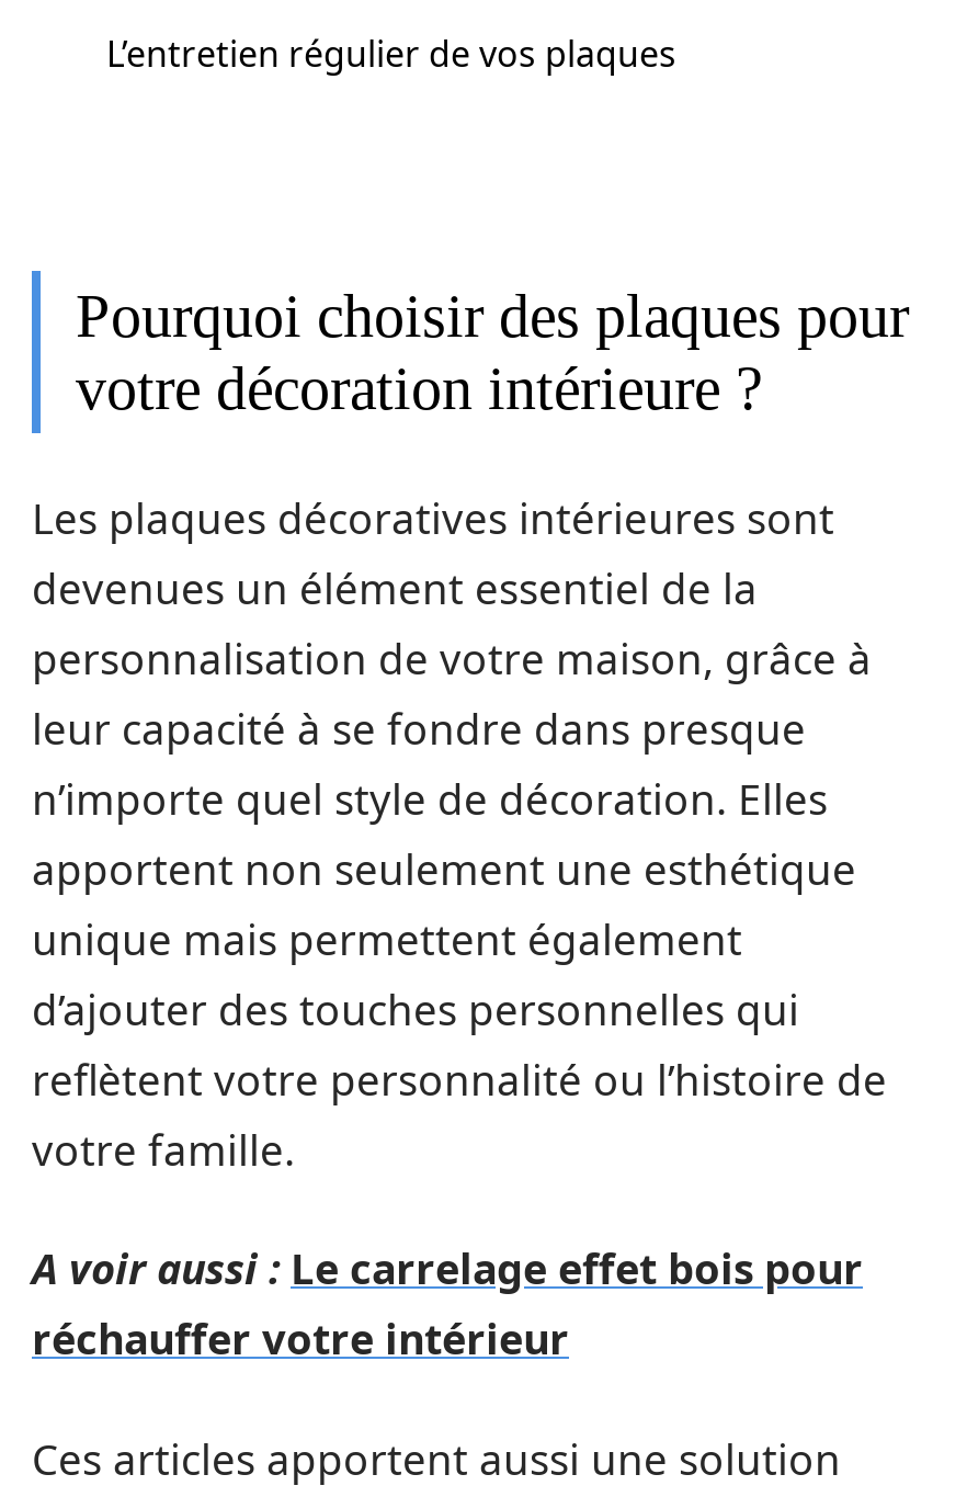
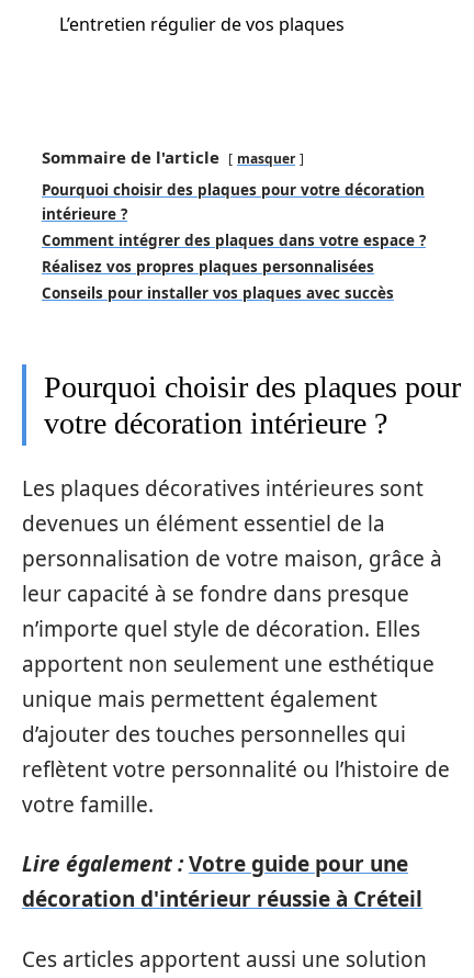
+ Sommaire de l'article
+ masquer
+ Pourquoi choisir des plaques pour votre décoration
+ intérieure ?
+ Comment intégrer des plaques dans votre espace ?
+ Réalisez vos propres plaques personnalisées
+ Conseils pour installer vos plaques avec succès

- A voir aussi : Le carrelage effet bois pour
- réchauffer votre intérieur
+ Lire également : Votre guide pour une
+ décoration d'intérieur réussie à Créteil
